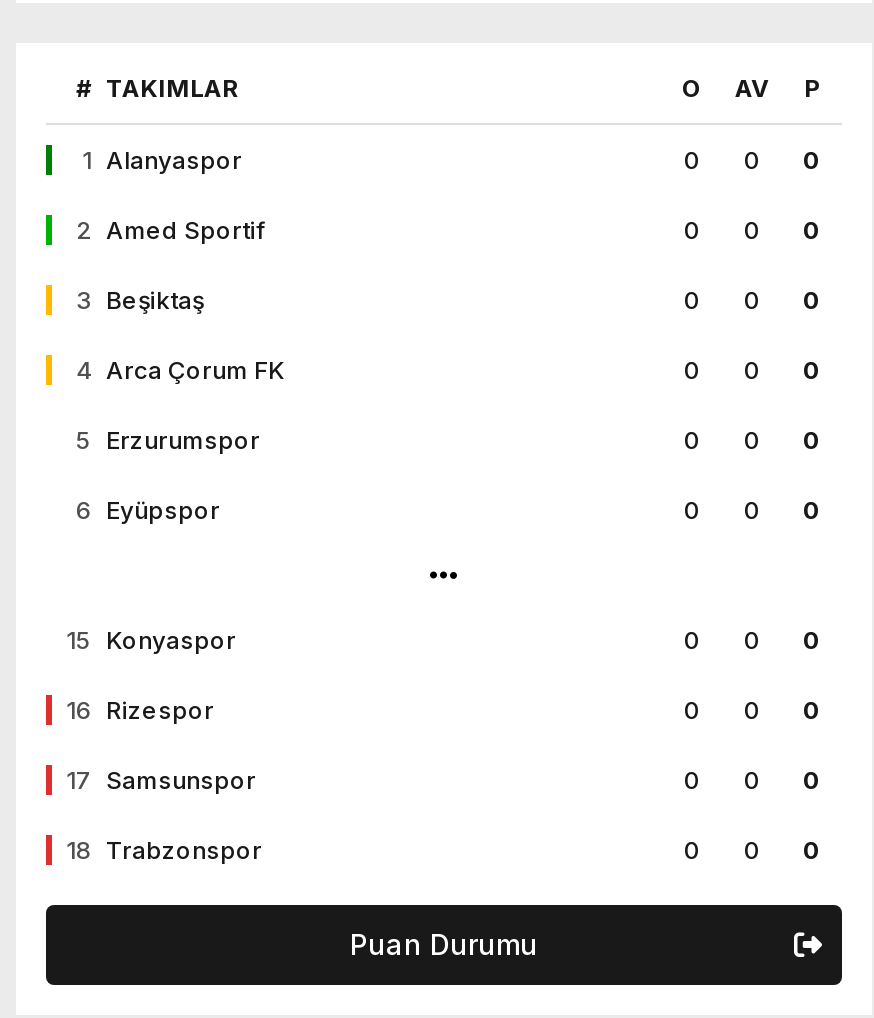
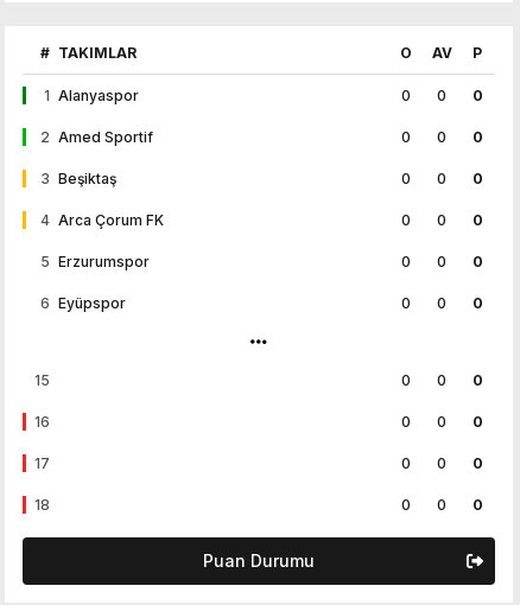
- 15 Konyaspor
+ 15

- 16 Rizespor
+ 16

- 17 Samsunspor
+ 17

- 18 Trabzonspor
+ 18
